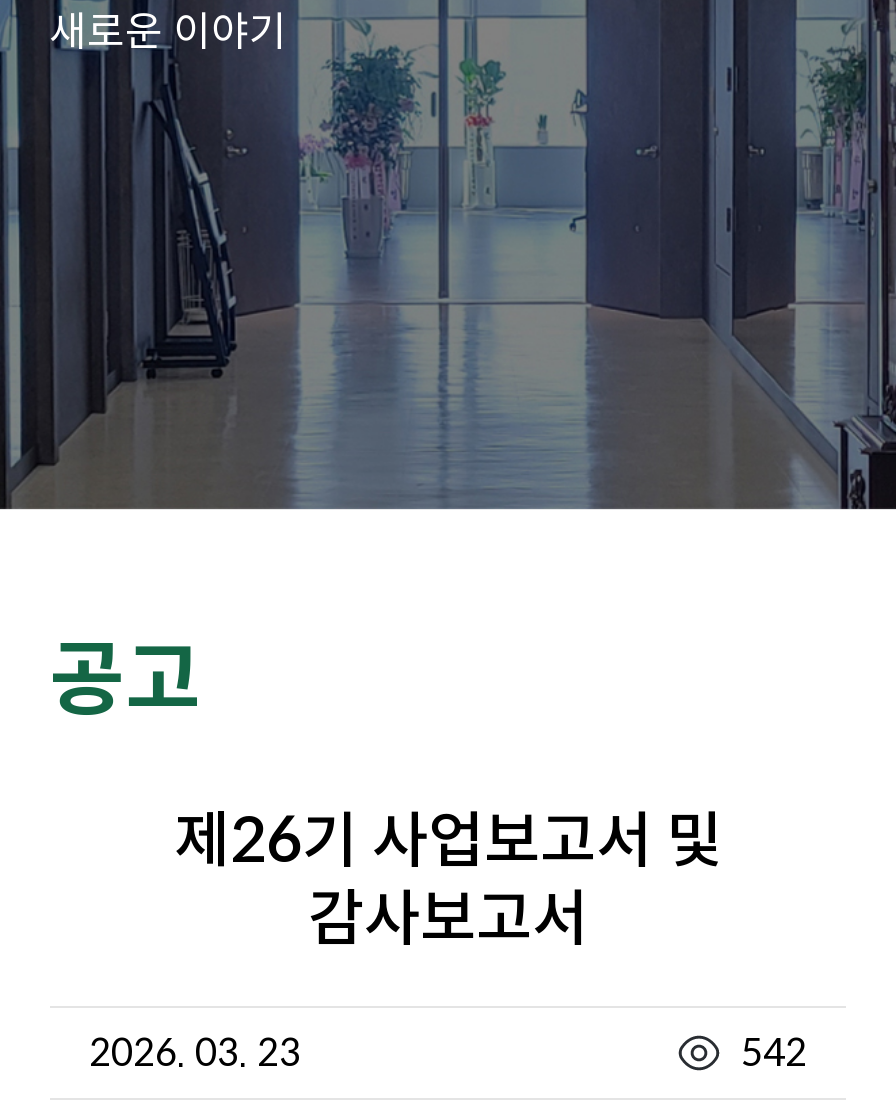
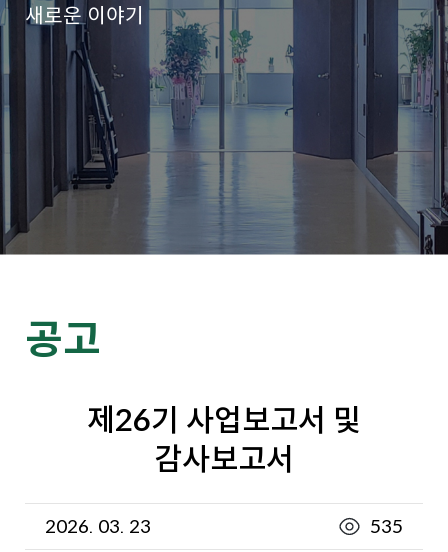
- 542
+ 535
